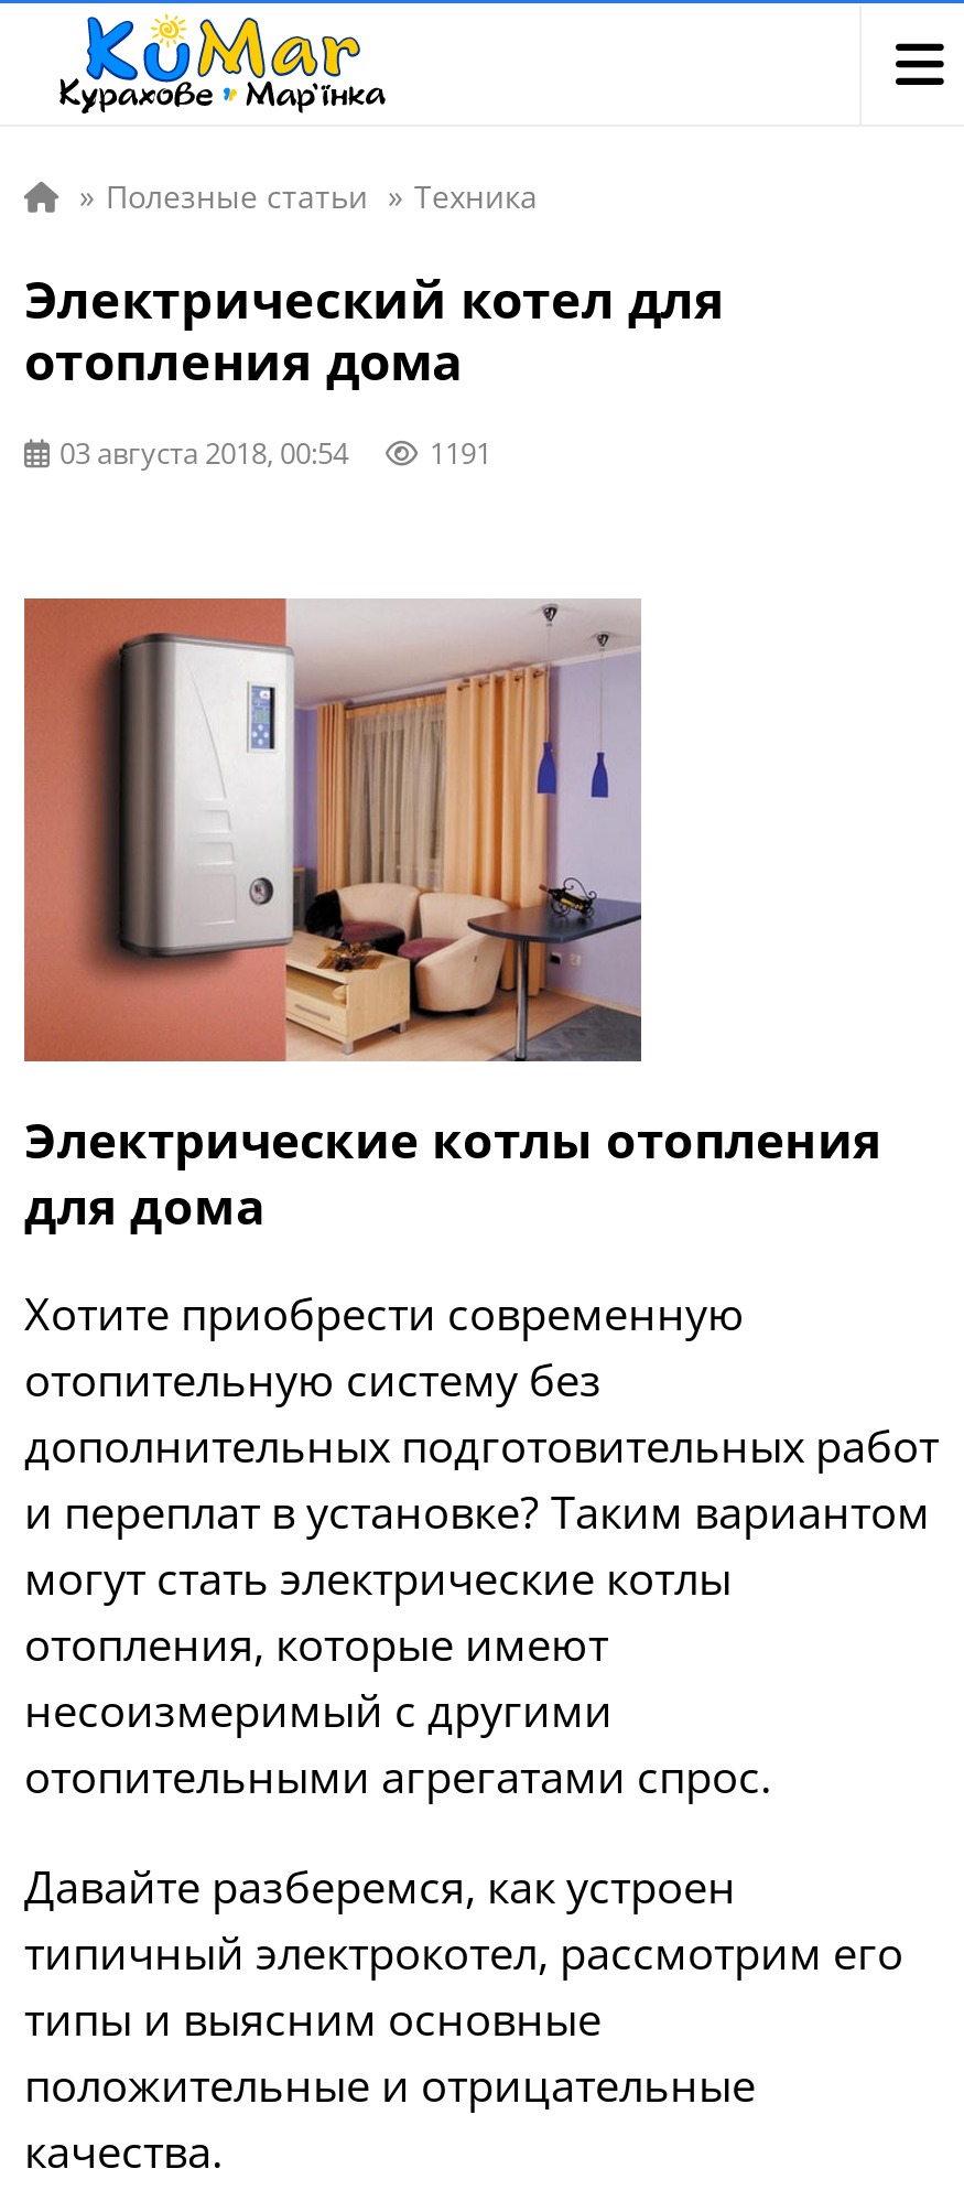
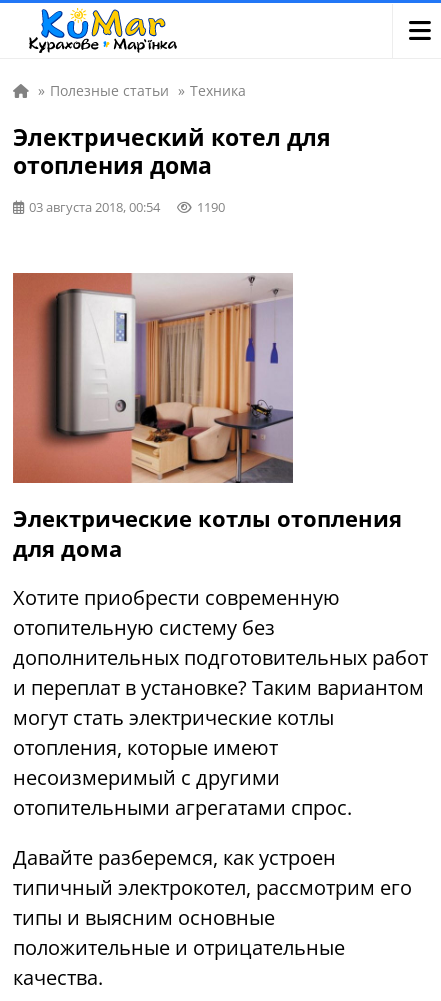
- 1191
+ 1190
